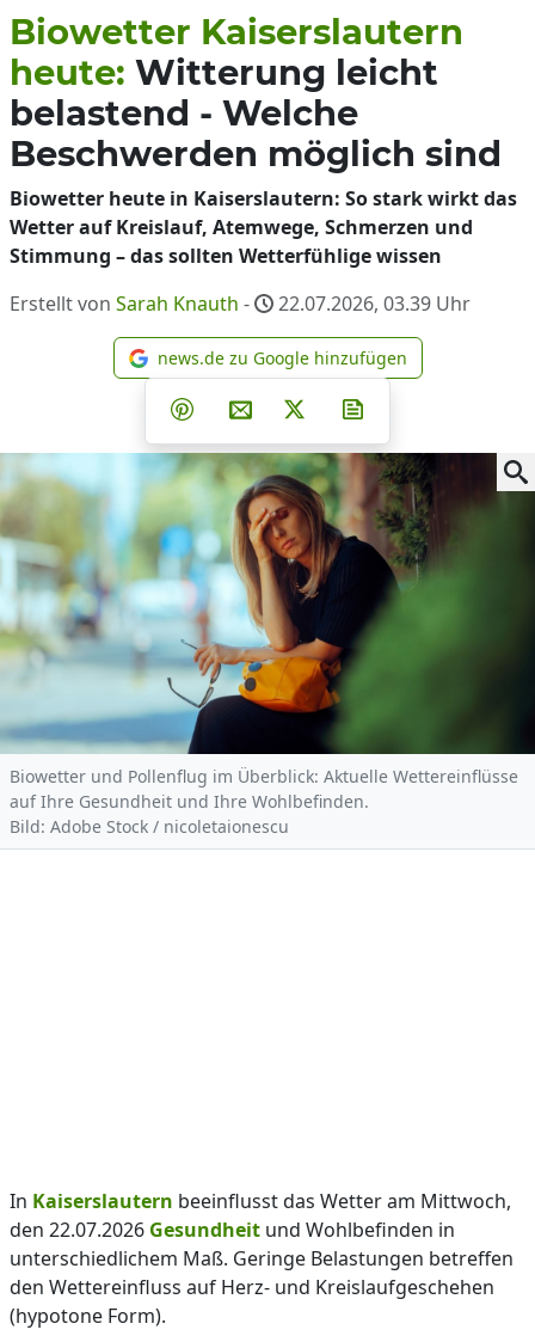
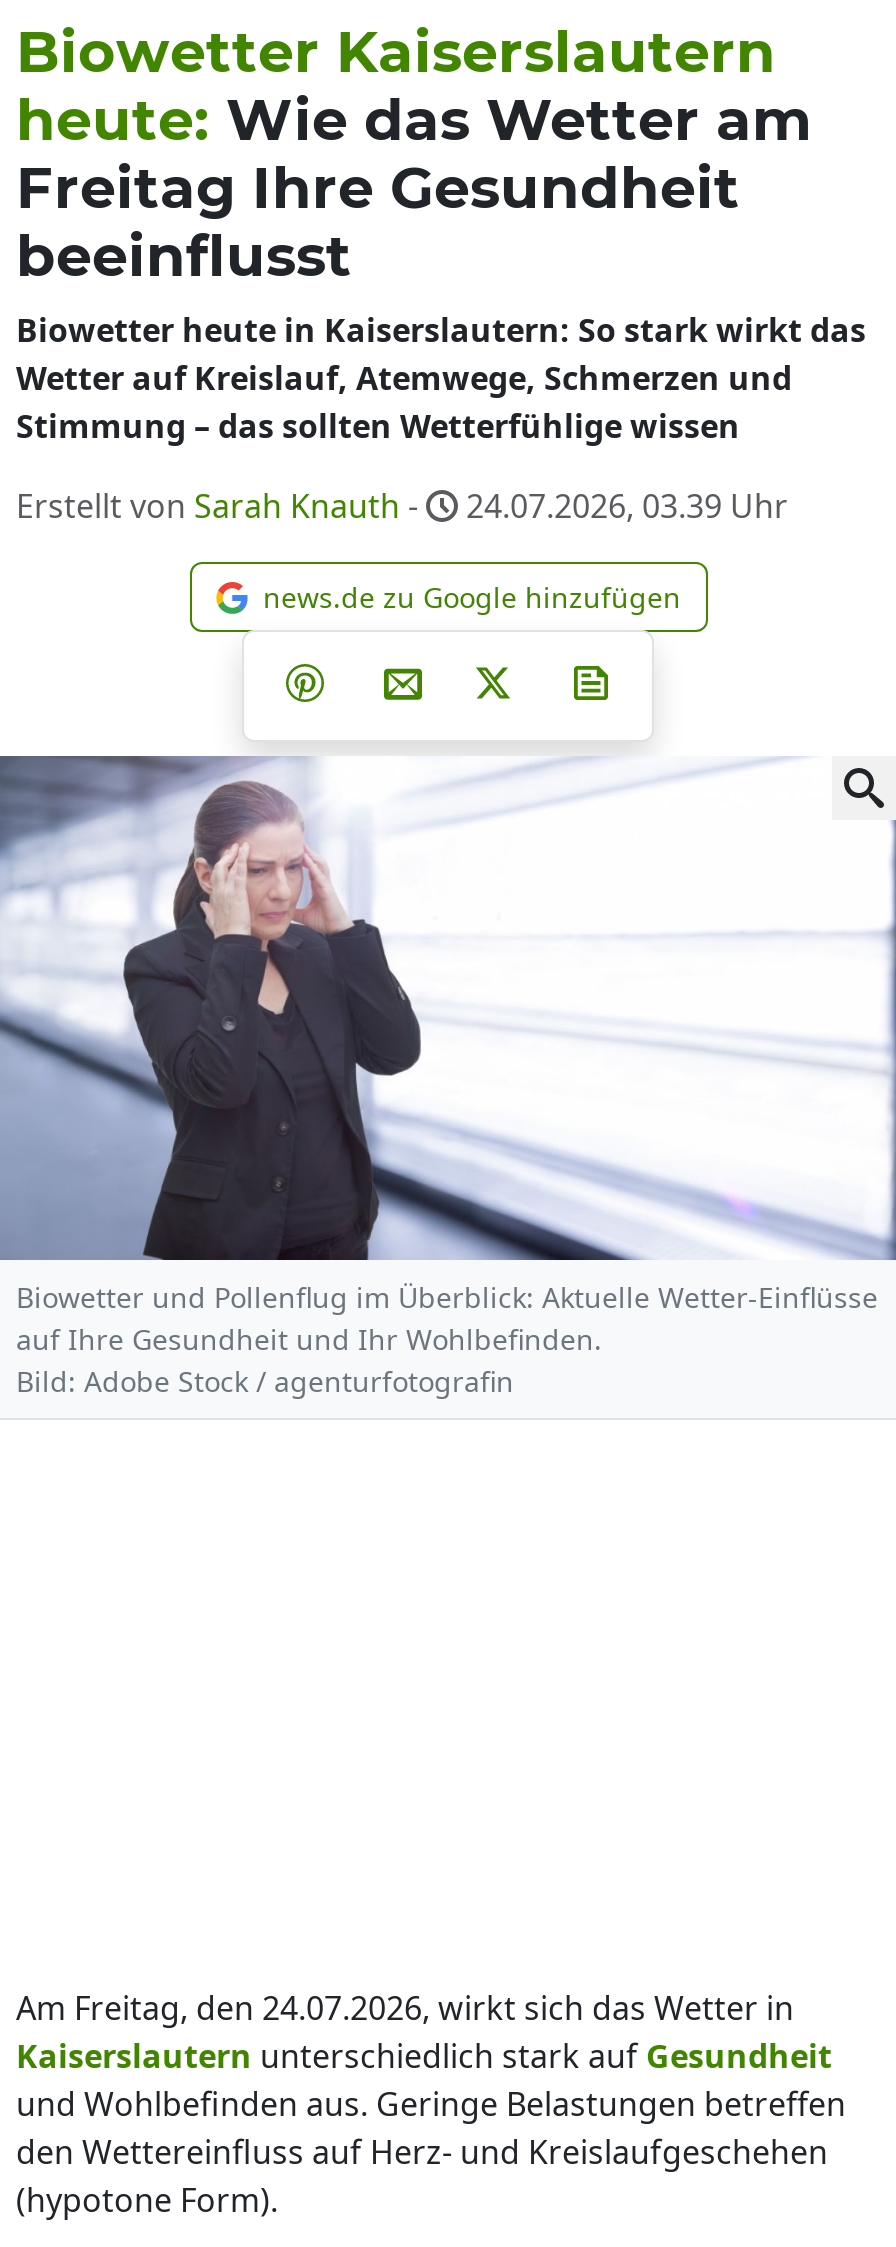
- heute: Witterung leicht
- belastend - Welche
- Beschwerden möglich sind
+ heute: Wie das Wetter am
+ Freitag Ihre Gesundheit
+ beeinflusst

- Erstellt von Sarah Knauth - 22.07.2026, 03.39 Uhr
+ Erstellt von Sarah Knauth - 24.07.2026, 03.39 Uhr

- [image]
- Biowetter und Pollenflug im Überblick: Aktuelle Wettereinflüsse
- auf Ihre Gesundheit und Ihre Wohlbefinden.
- Bild: Adobe Stock / nicoletaionescu
+ [image]
+ Biowetter und Pollenflug im Überblick: Aktuelle Wetter-Einflüsse
+ auf Ihre Gesundheit und Ihr Wohlbefinden.
+ Bild: Adobe Stock / agenturfotografin

- In Kaiserslautern beeinflusst das Wetter am Mittwoch,
- den 22.07.2026 Gesundheit und Wohlbefinden in
- unterschiedlichem Maß. Geringe Belastungen betreffen
+ Am Freitag, den 24.07.2026, wirkt sich das Wetter in
+ Kaiserslautern unterschiedlich stark auf Gesundheit
+ und Wohlbefinden aus. Geringe Belastungen betreffen
